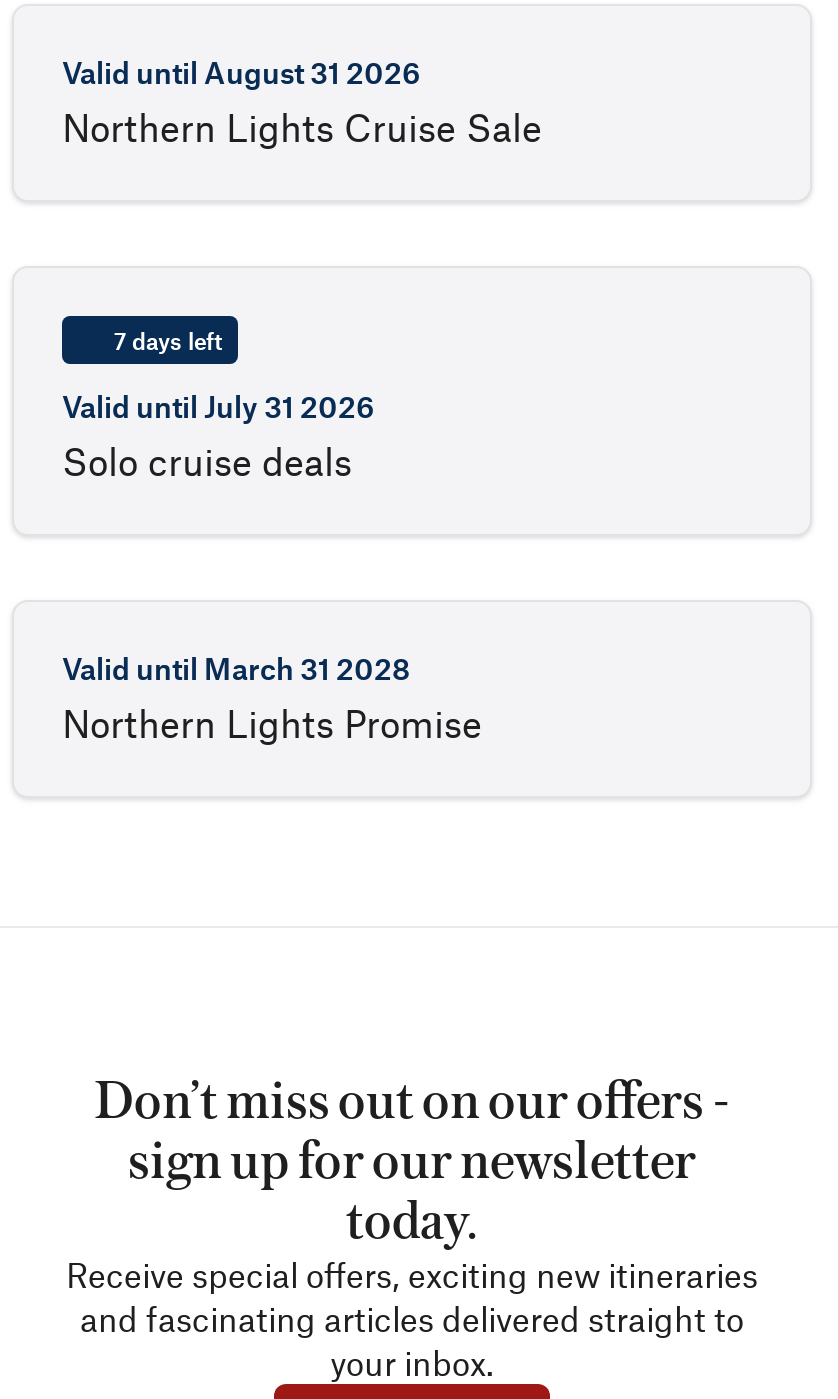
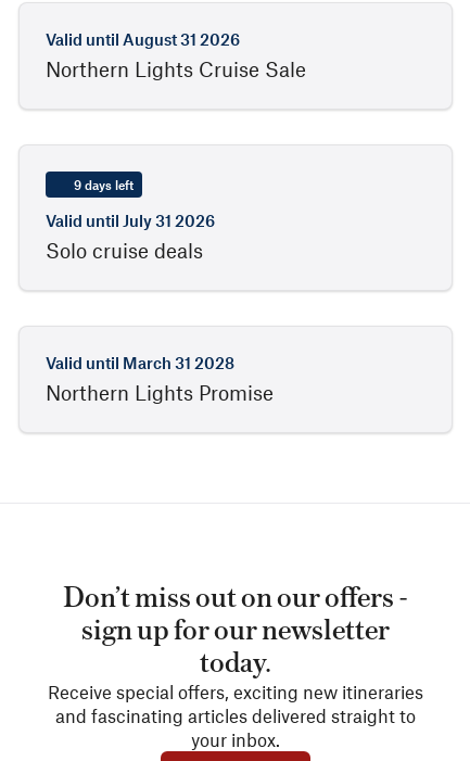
- 7 days left
+ 9 days left
